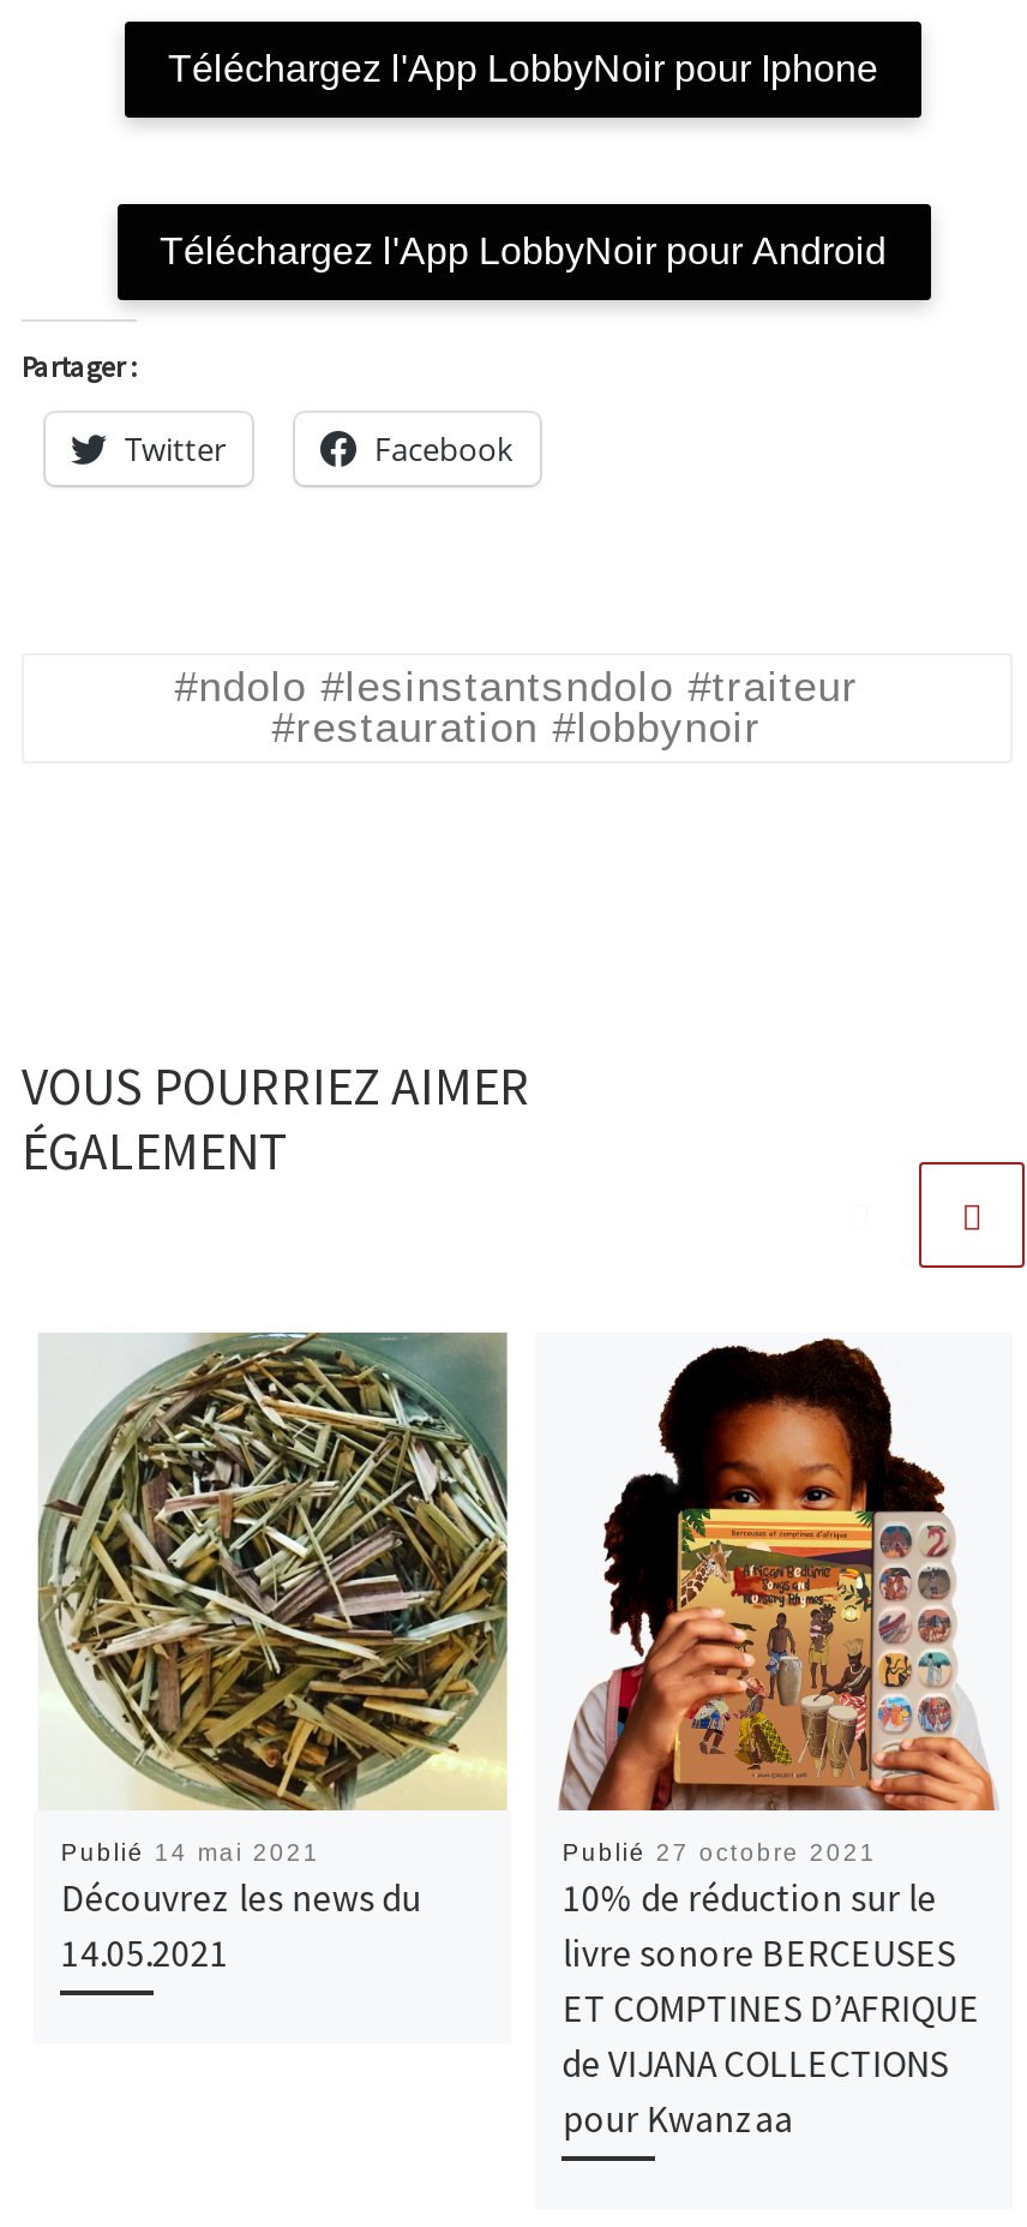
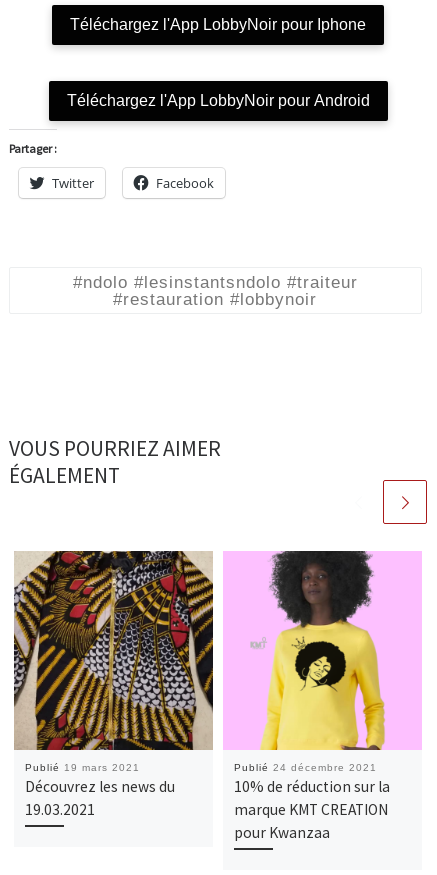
- [image]
- Publié 14 mai 2021
+ [image]
+ Publié 19 mars 2021

- [image]
- Publié 27 octobre 2021
- 10% de réduction sur le
- livre sonore BERCEUSES
- ET COMPTINES D’AFRIQUE
- de VIJANA COLLECTIONS
+ [image]
+ Publié 24 décembre 2021
+ 10% de réduction sur la
+ marque KMT CREATION

- 14.05.2021
+ 19.03.2021
